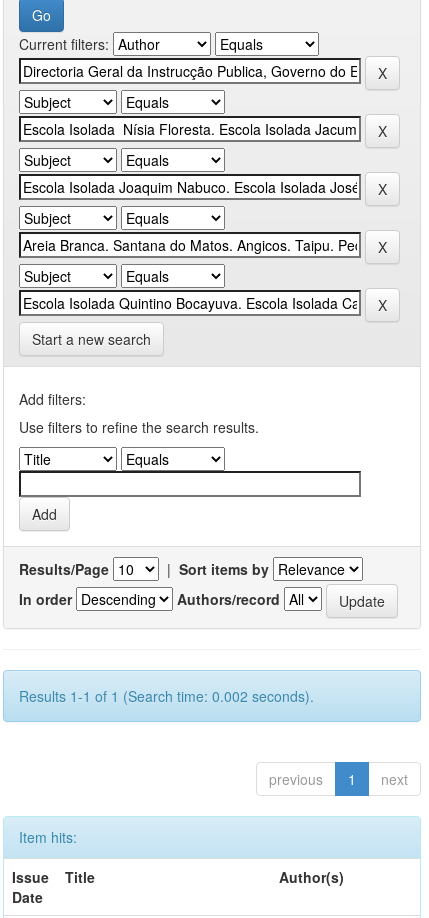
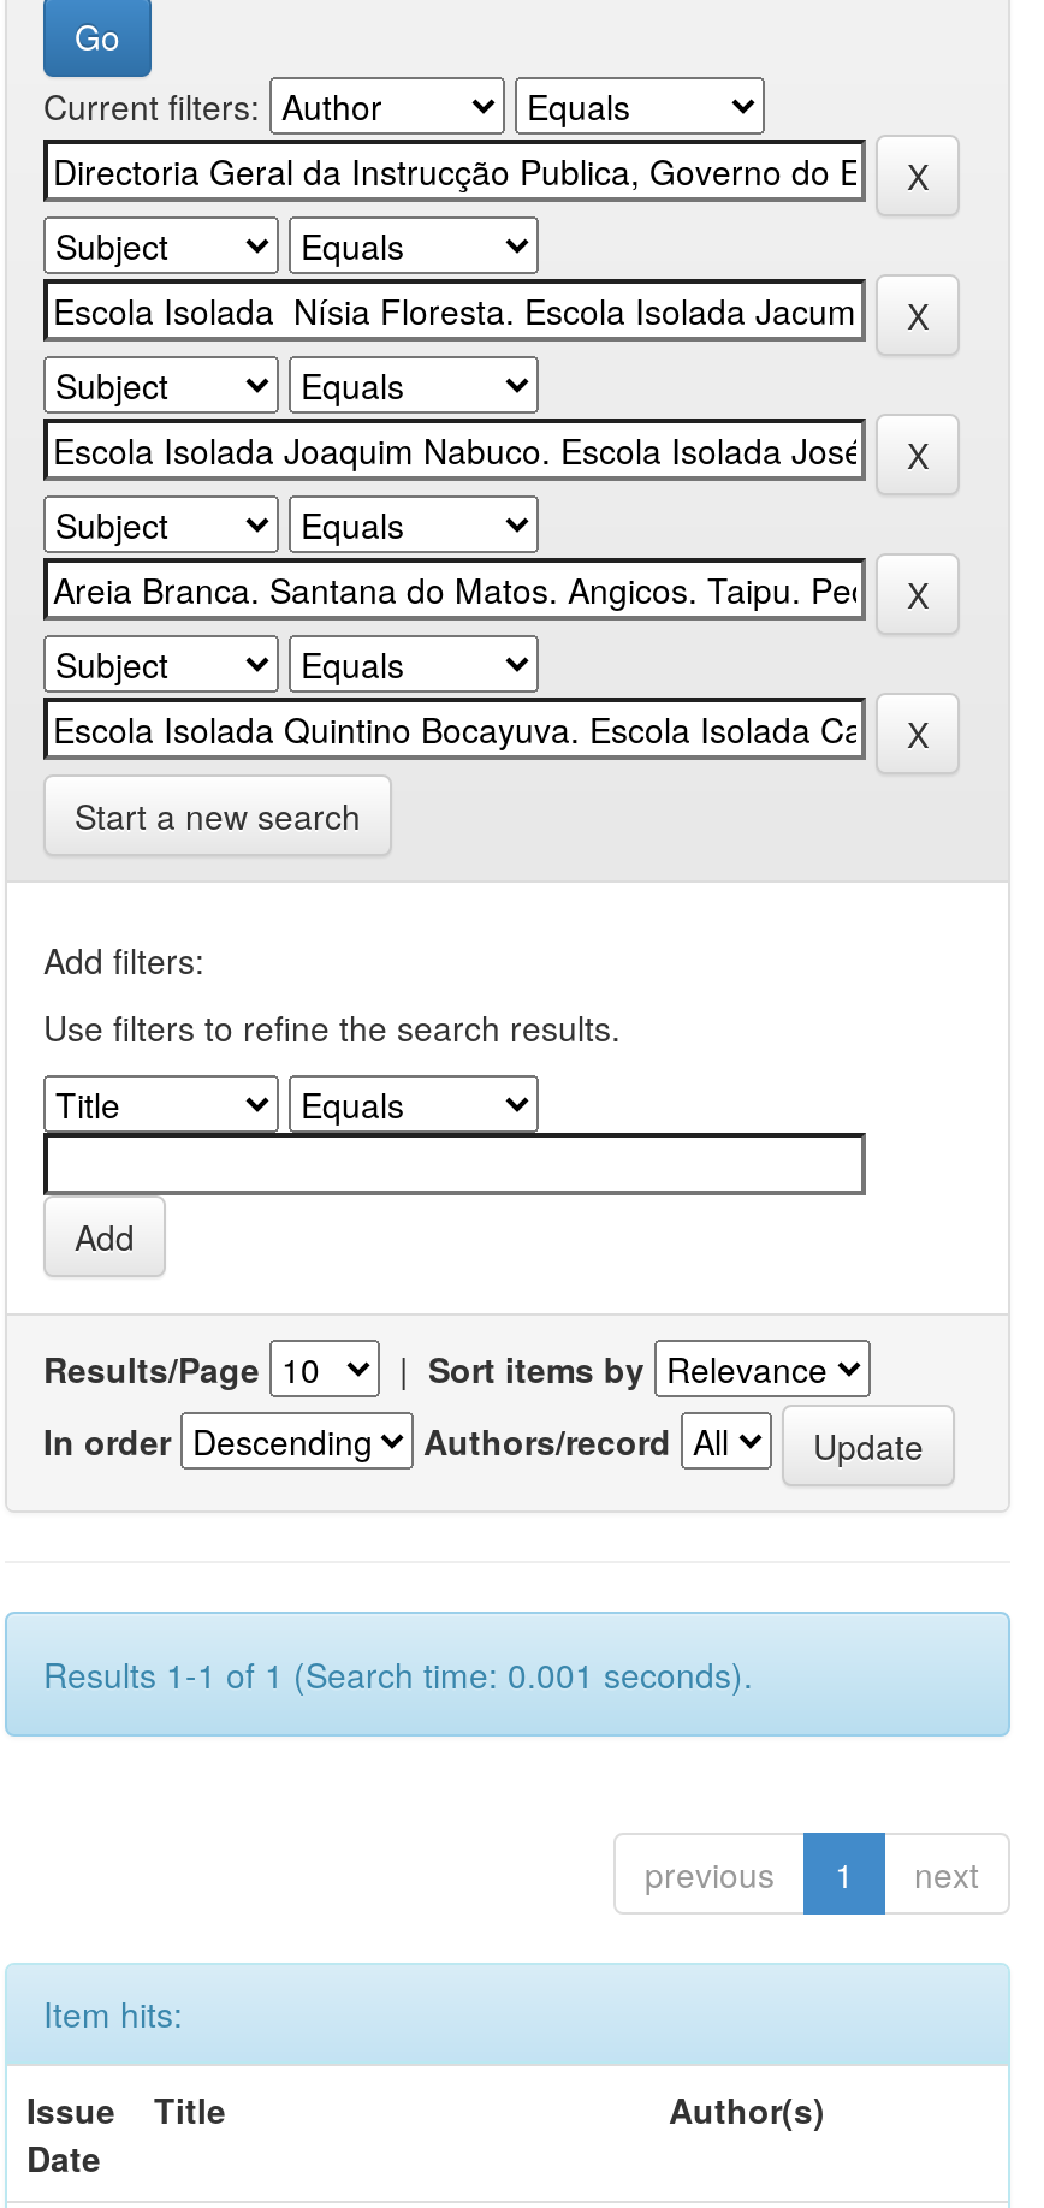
- Results 1-1 of 1 (Search time: 0.002 seconds).
+ Results 1-1 of 1 (Search time: 0.001 seconds).
